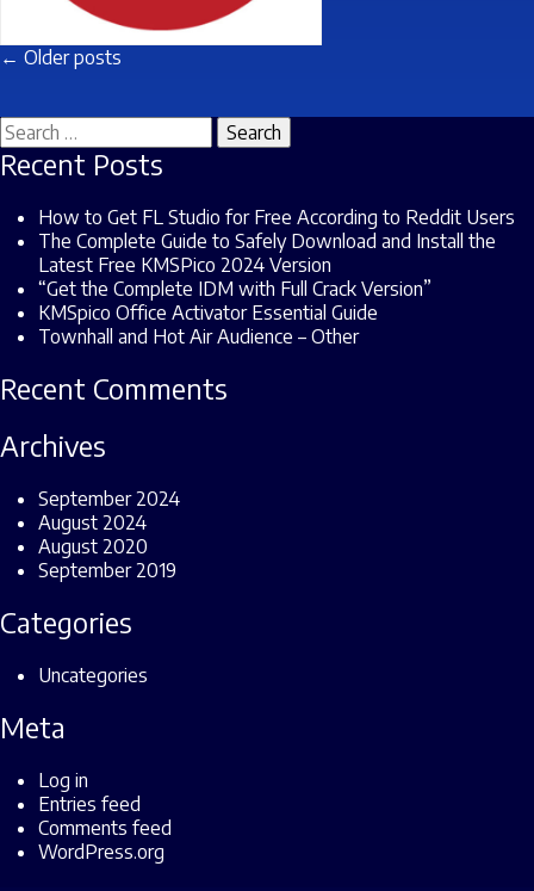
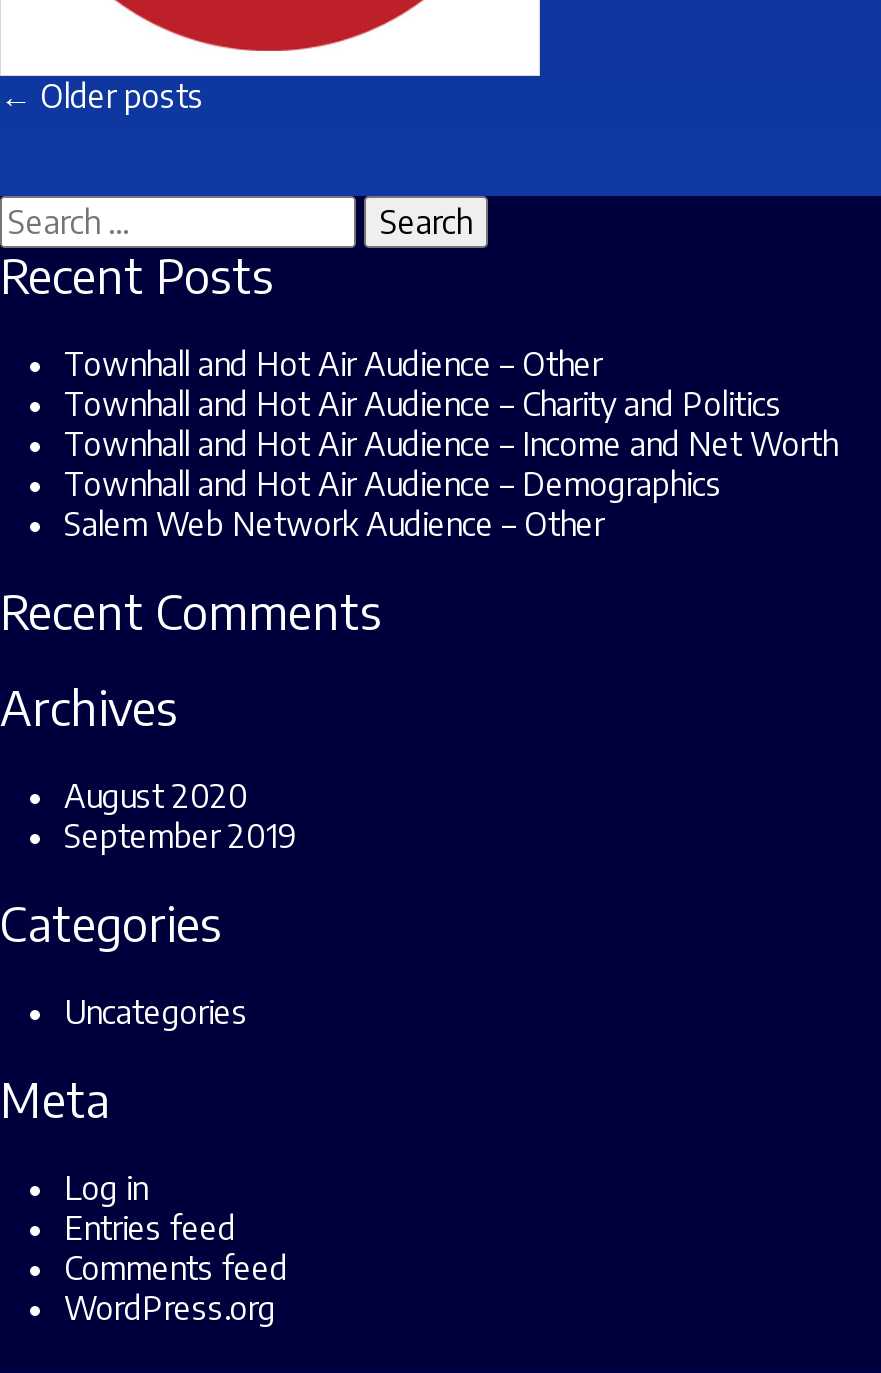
- How to Get FL Studio for Free According to Reddit Users
- The Complete Guide to Safely Download and Install the
- Latest Free KMSPico 2024 Version
- “Get the Complete IDM with Full Crack Version”
- KMSpico Office Activator Essential Guide

moved up: Townhall and Hot Air Audience – Other

+ Townhall and Hot Air Audience – Charity and Politics
+ Townhall and Hot Air Audience – Income and Net Worth
+ Townhall and Hot Air Audience – Demographics
+ Salem Web Network Audience – Other

- September 2024
- August 2024
